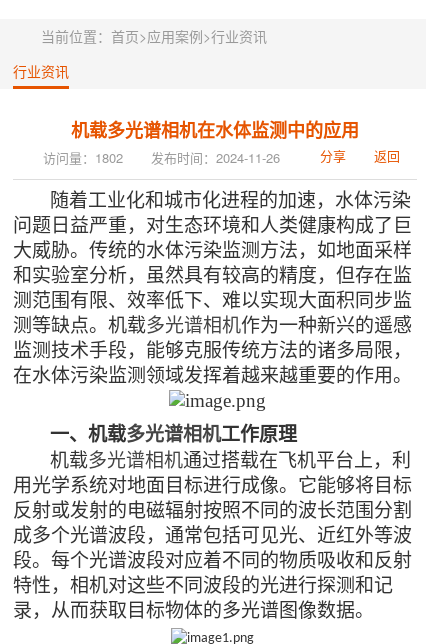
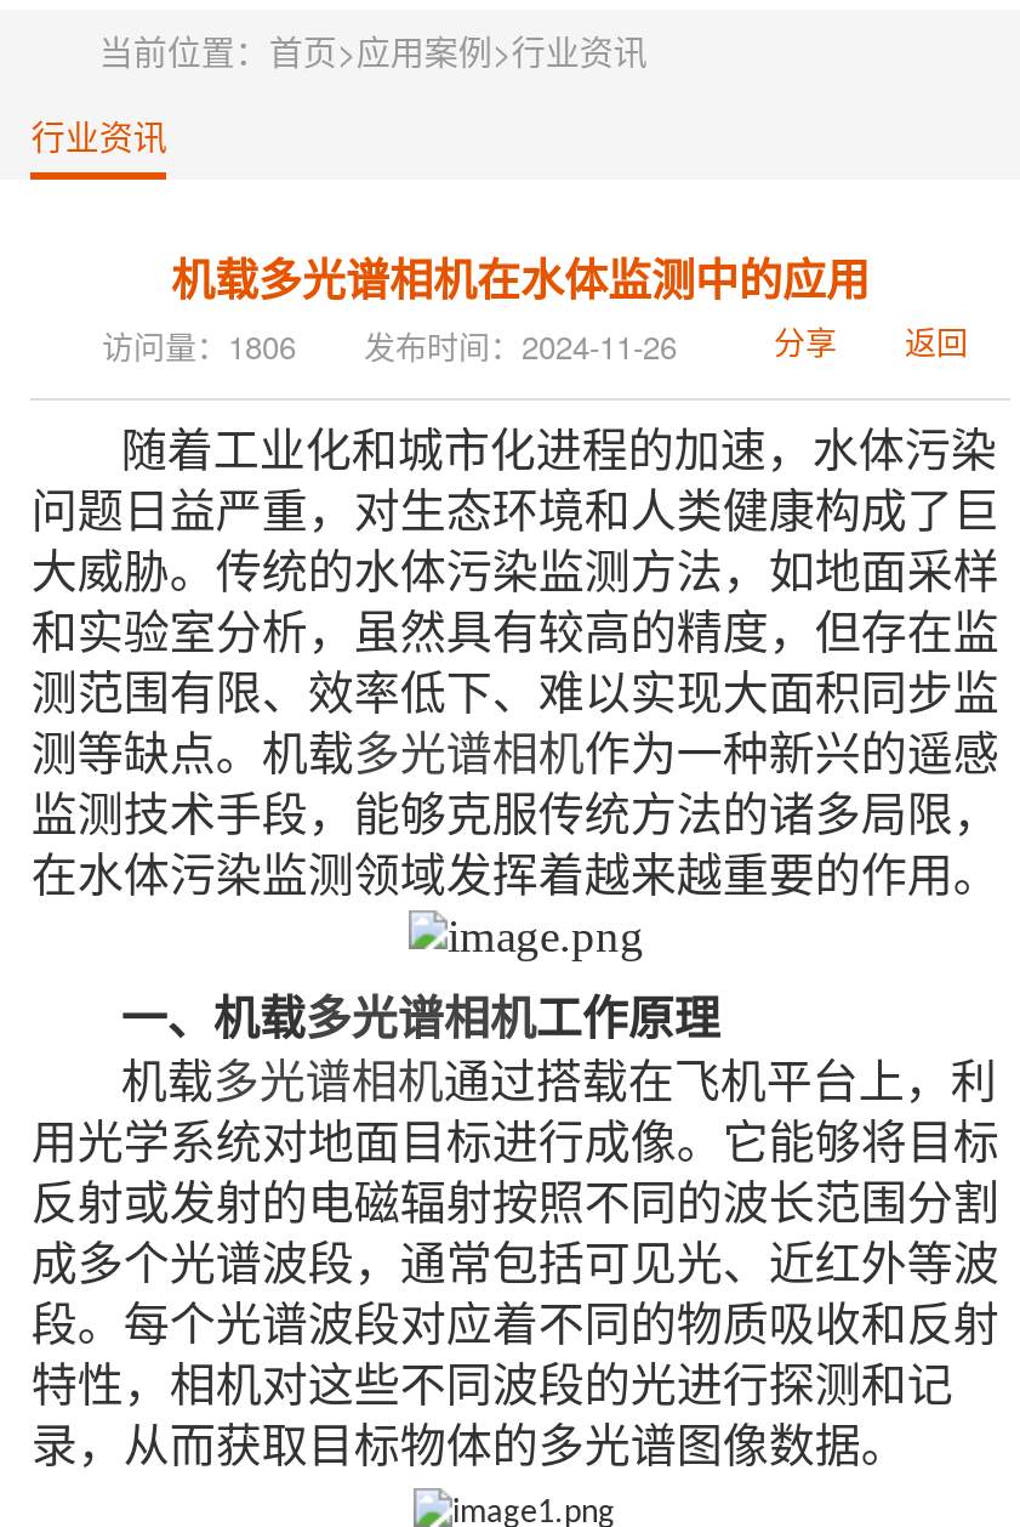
- 访问量：1802 发布时间：2024-11-26
+ 访问量：1806 发布时间：2024-11-26
